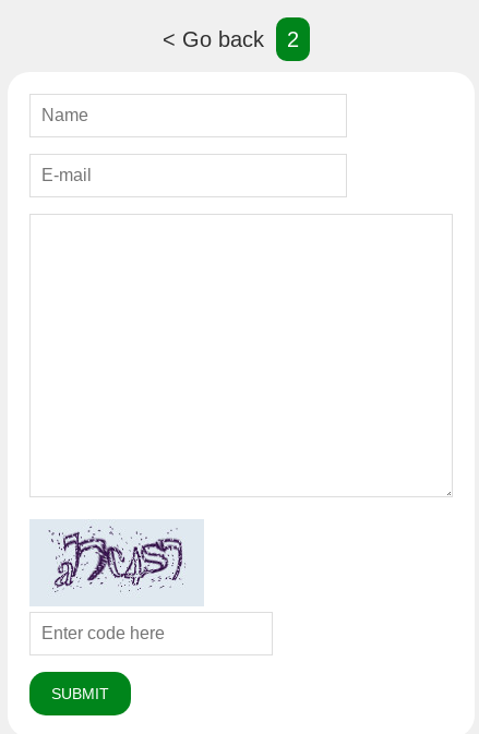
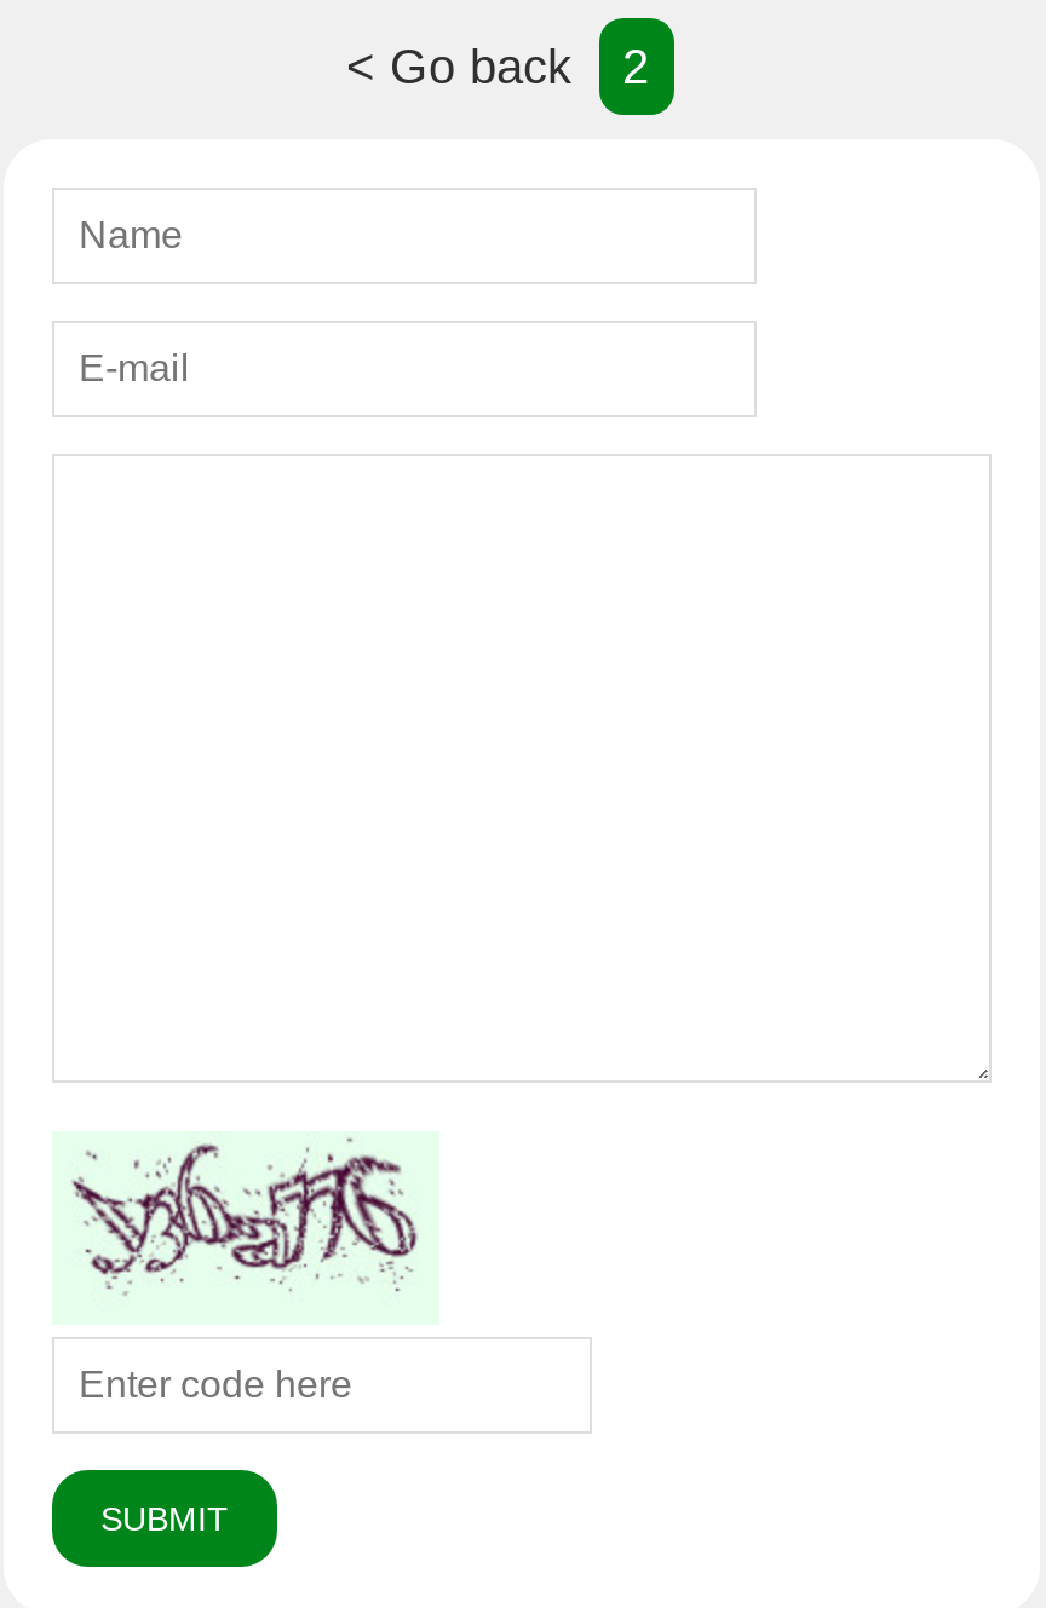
- [image]
+ [image]
